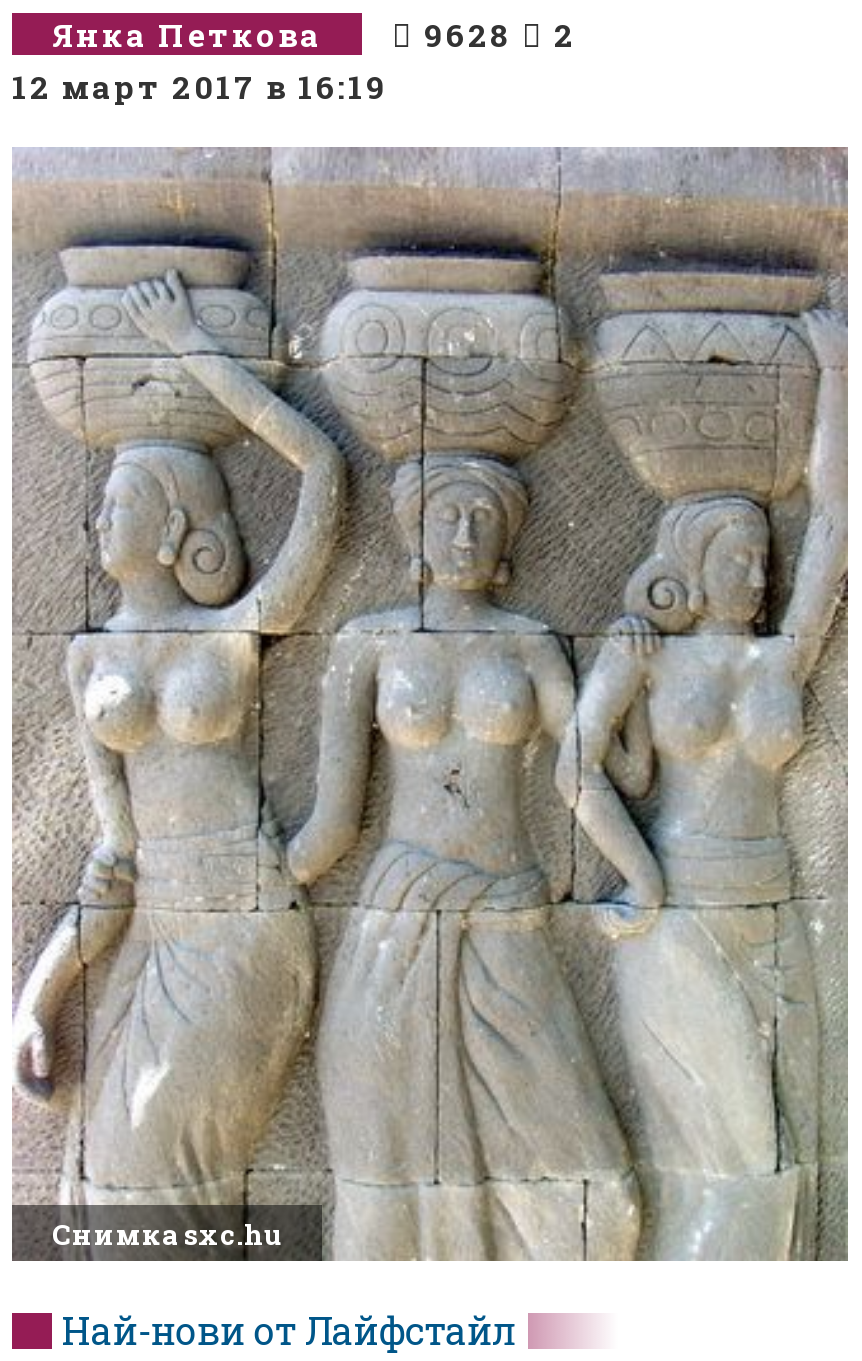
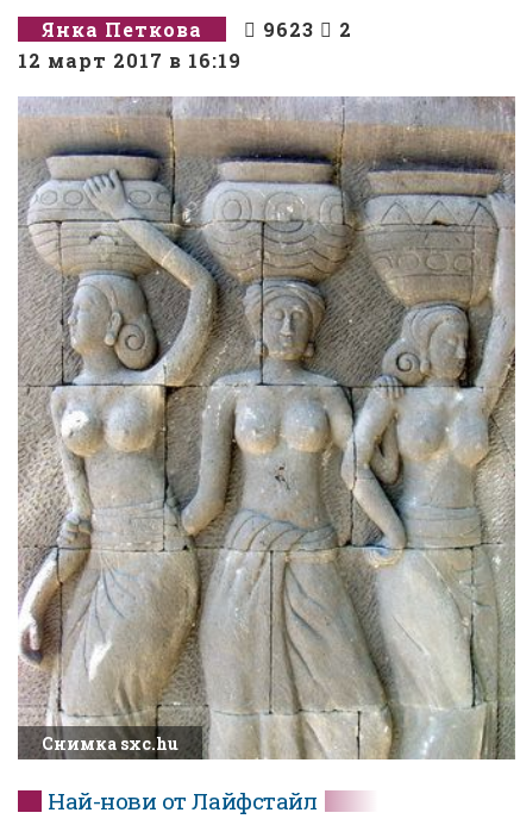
- 9628 2
+ 9623 2
